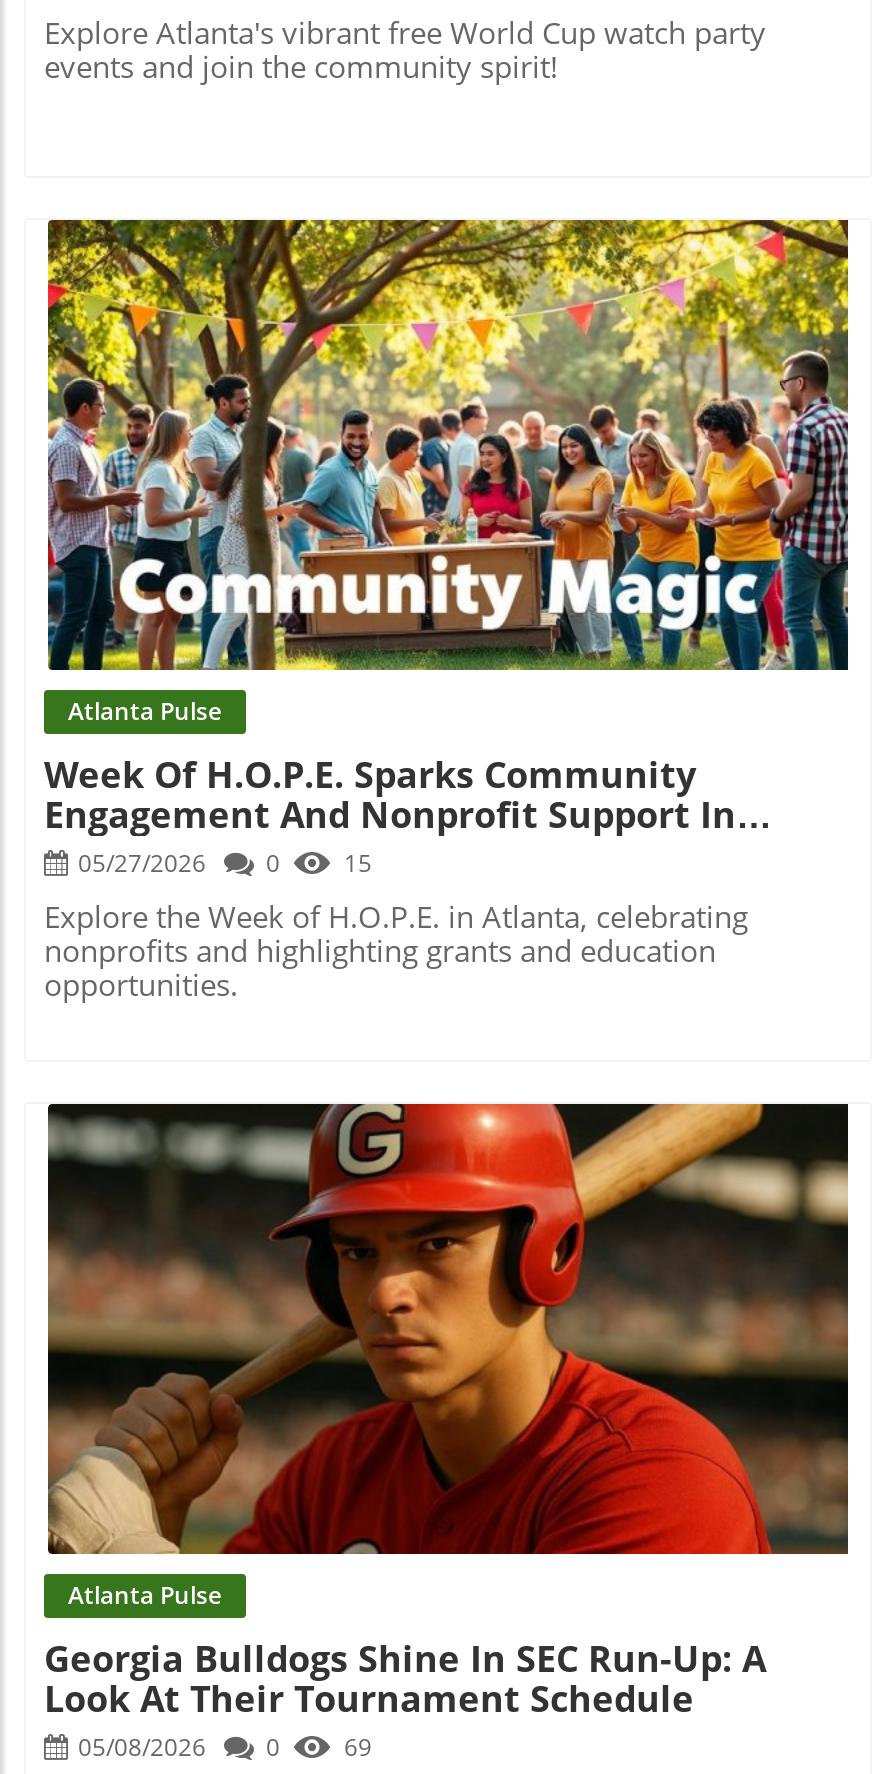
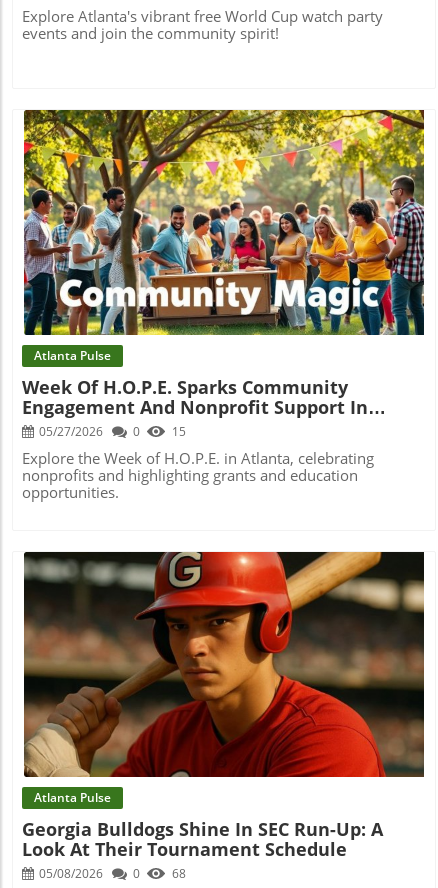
- 05/08/2026 0 69
+ 05/08/2026 0 68
